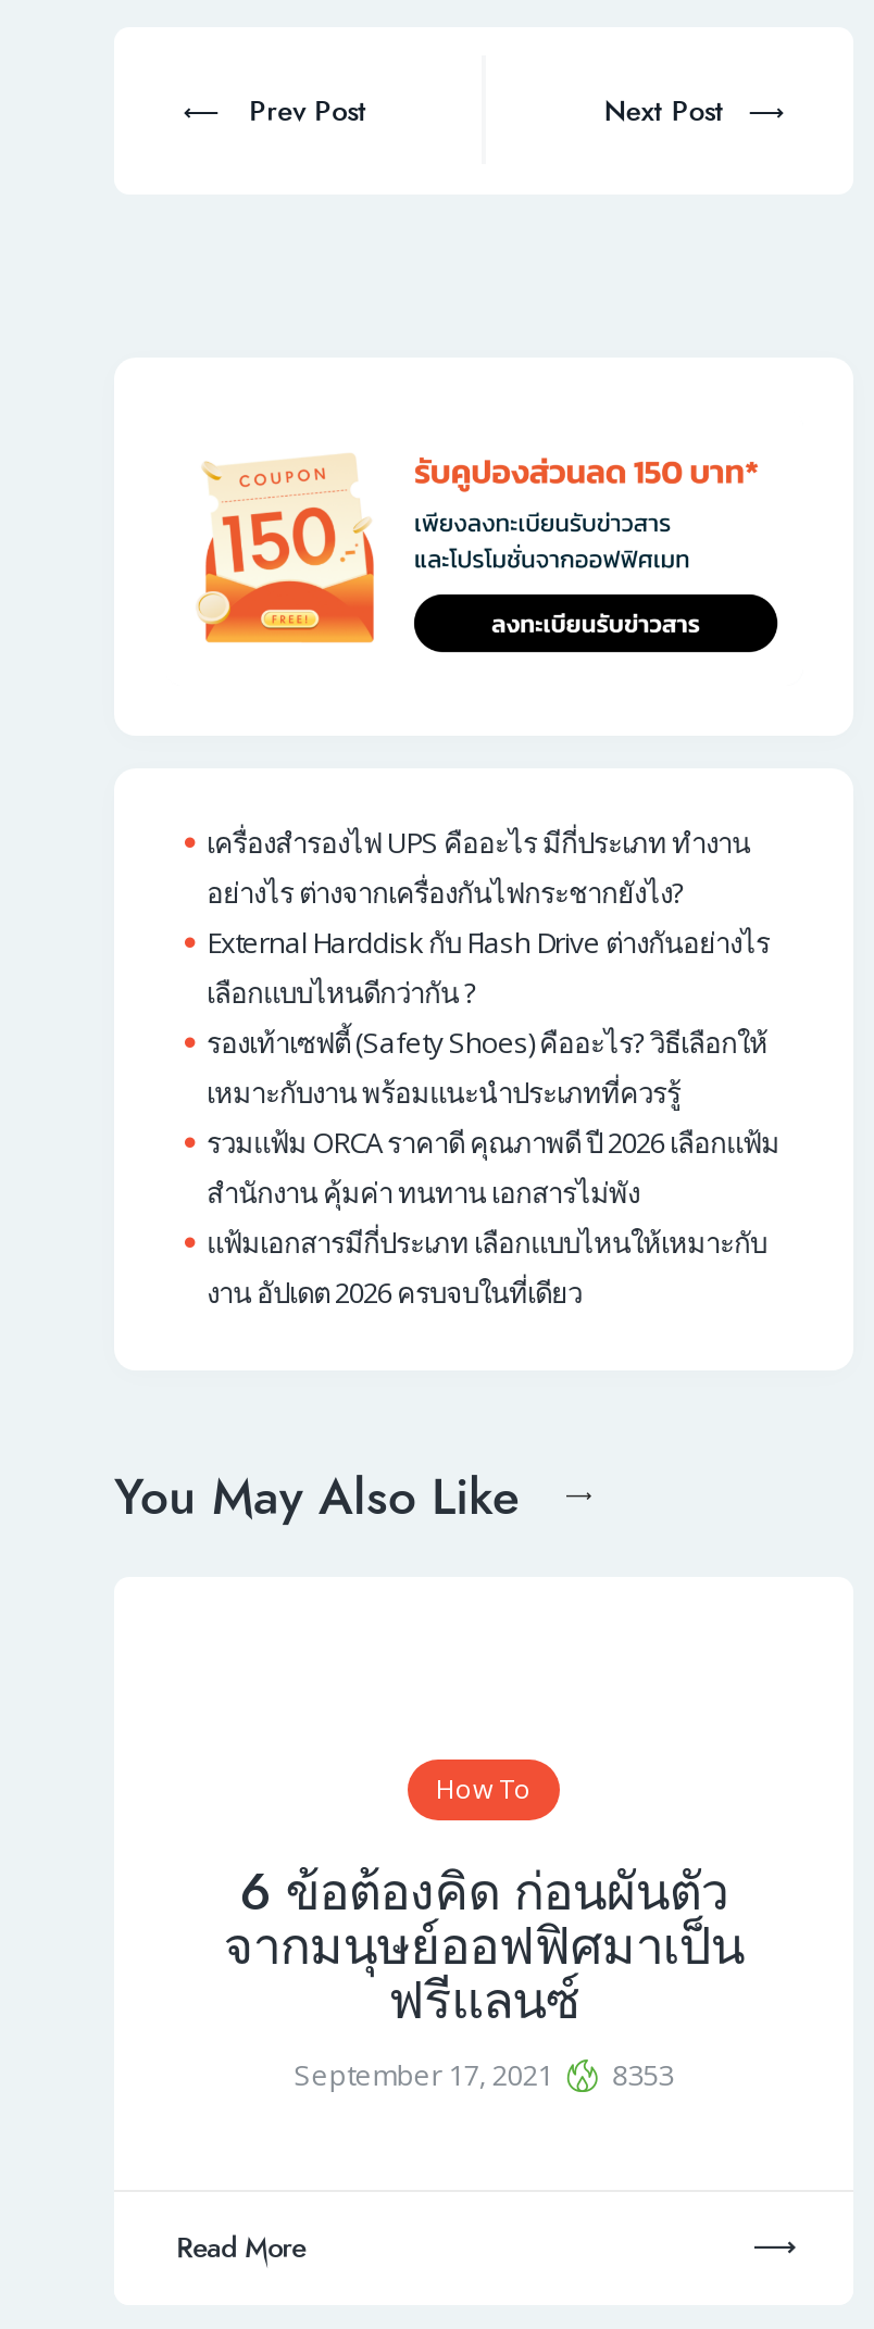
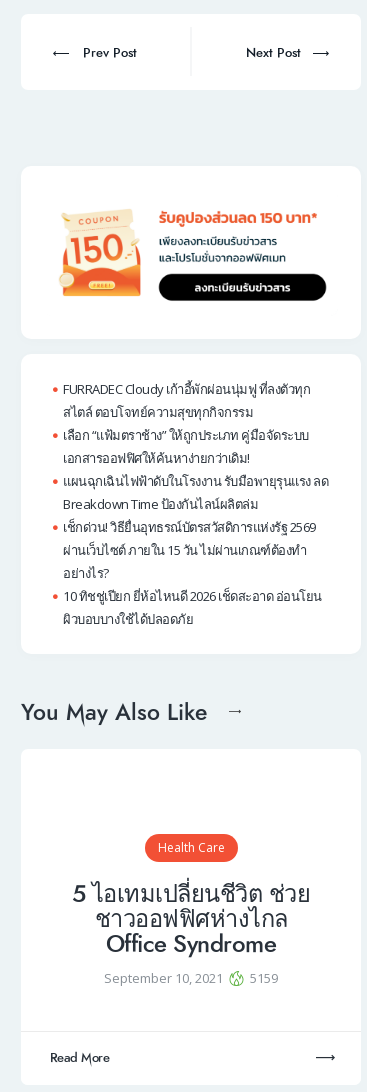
- เครื่องสำรองไฟ UPS คืออะไร มีกี่ประเภท ทำงาน
- อย่างไร ต่างจากเครื่องกันไฟกระชากยังไง?
- External Harddisk กับ Flash Drive ต่างกันอย่างไร
- เลือกแบบไหนดีกว่ากัน ?
- รองเท้าเซฟตี้ (Safety Shoes) คืออะไร? วิธีเลือกให้
- เหมาะกับงาน พร้อมแนะนำประเภทที่ควรรู้
- รวมแฟ้ม ORCA ราคาดี คุณภาพดี ปี 2026 เลือกแฟ้ม
- สำนักงาน คุ้มค่า ทนทาน เอกสารไม่พัง
- แฟ้มเอกสารมีกี่ประเภท เลือกแบบไหนให้เหมาะกับ
- งาน อัปเดต 2026 ครบจบในที่เดียว
+ FURRADEC Cloudy เก้าอี้พักผ่อนนุ่มฟู ที่ลงตัวทุก
+ สไตล์ ตอบโจทย์ความสุขทุกกิจกรรม
+ เลือก “แฟ้มตราช้าง” ให้ถูกประเภท คู่มือจัดระบบ
+ เอกสารออฟฟิศให้ค้นหาง่ายกว่าเดิม!
+ แผนฉุกเฉินไฟฟ้าดับในโรงงาน รับมือพายุรุนแรง ลด
+ Breakdown Time ป้องกันไลน์ผลิตล่ม
+ เช็กด่วน! วิธียื่นอุทธรณ์บัตรสวัสดิการแห่งรัฐ 2569
+ ผ่านเว็บไซต์ ภายใน 15 วัน ไม่ผ่านเกณฑ์ต้องทำ
+ อย่างไร?
+ 10 ทิชชู่เปียก ยี่ห้อไหนดี 2026 เช็ดสะอาด อ่อนโยน
+ ผิวบอบบางใช้ได้ปลอดภัย

- How To
+ Health Care

- 6 ข้อต้องคิด ก่อนผันตัว
- จากมนุษย์ออฟฟิศมาเป็น
- ฟรีแลนซ์
- September 17, 2021
- 8353
+ 5 ไอเทมเปลี่ยนชีวิต ช่วย
+ ชาวออฟฟิศห่างไกล
+ Office Syndrome
+ September 10, 2021
+ 5159
